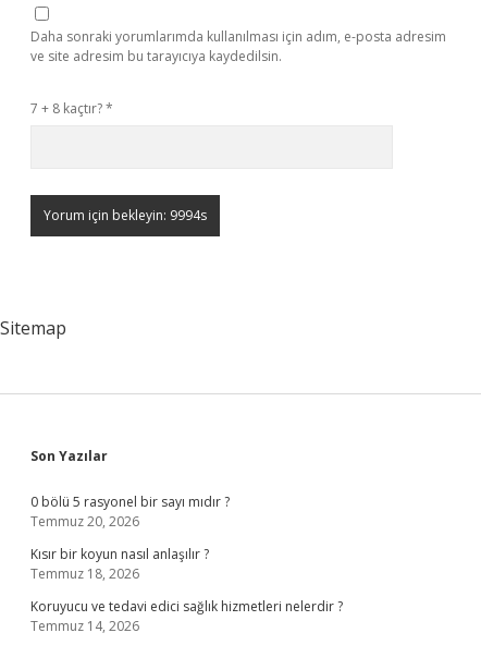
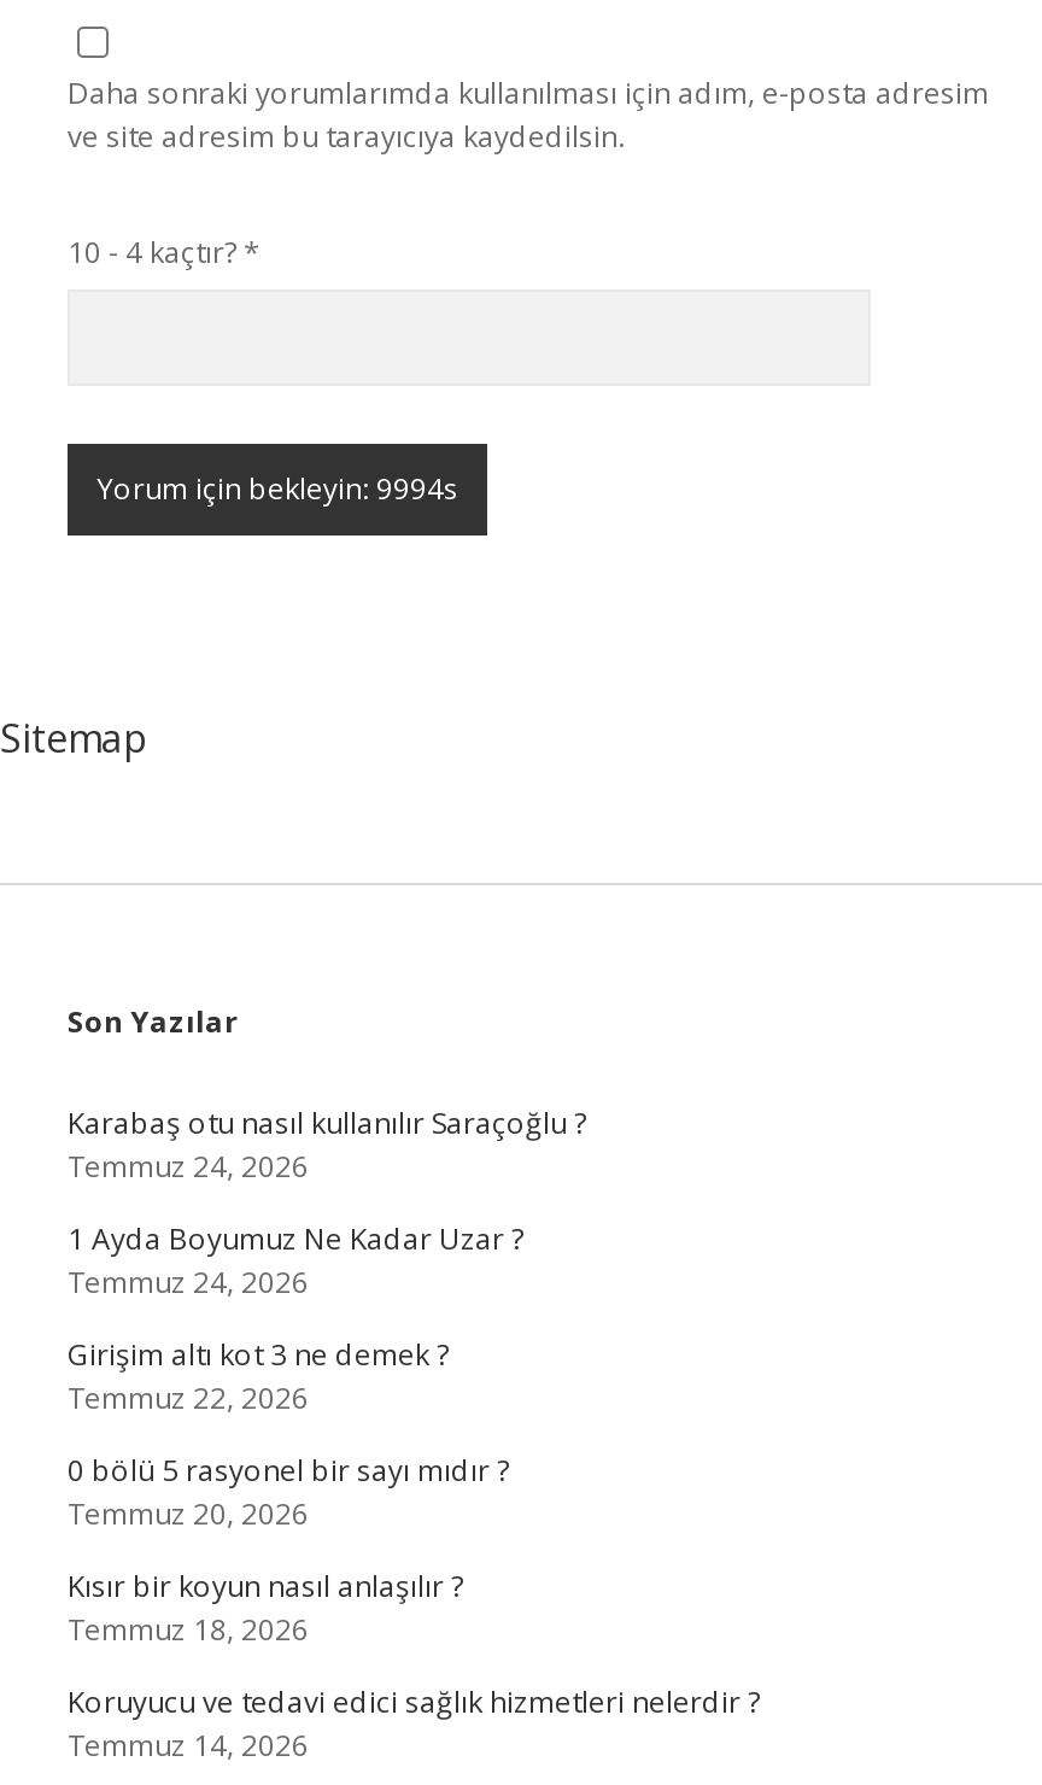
- 7 + 8 kaçtır? *
+ 10 - 4 kaçtır? *

+ Karabaş otu nasıl kullanılır Saraçoğlu ?
+ Temmuz 24, 2026
+ 1 Ayda Boyumuz Ne Kadar Uzar ?
+ Temmuz 24, 2026
+ Girişim altı kot 3 ne demek ?
+ Temmuz 22, 2026
